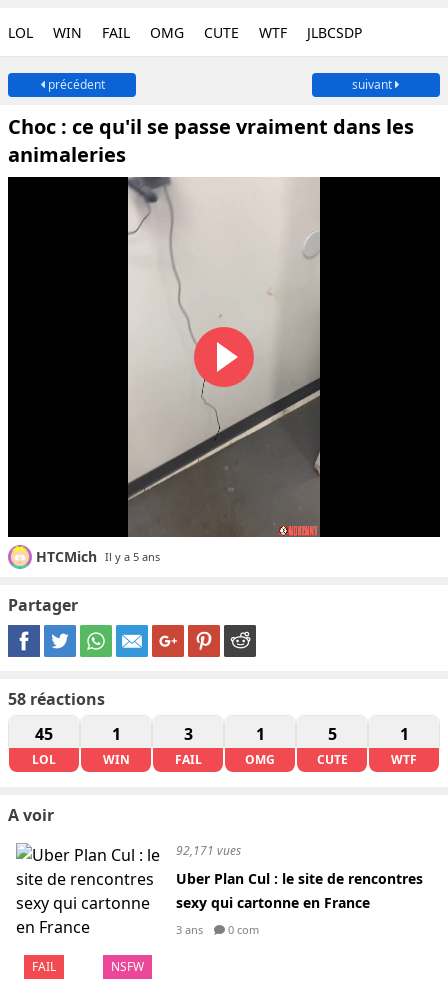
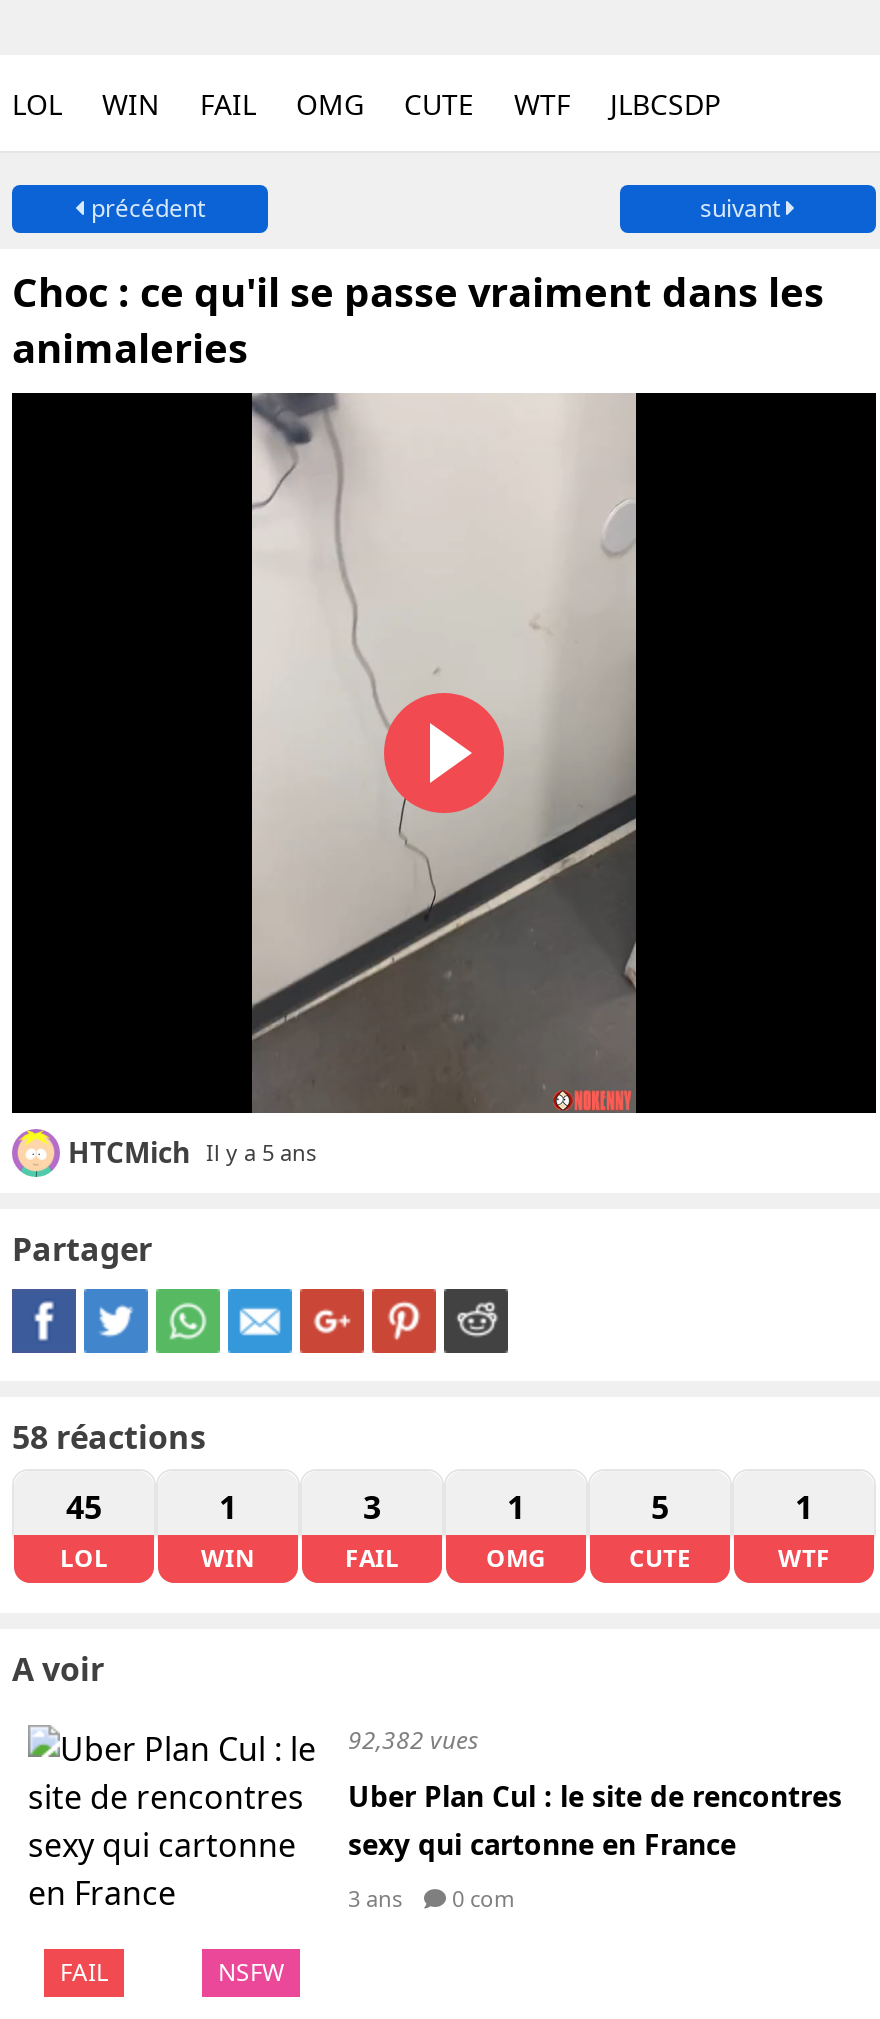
- 92,171 vues
+ 92,382 vues
